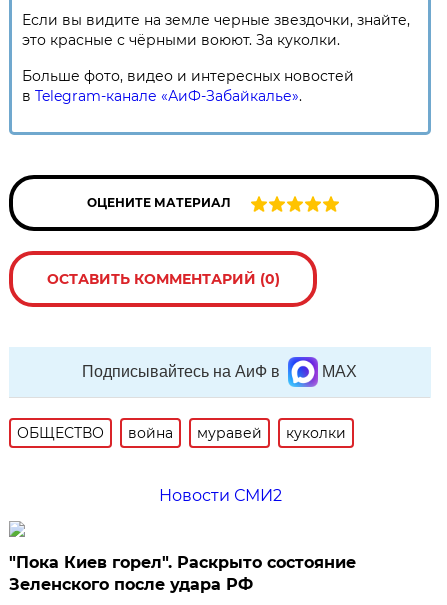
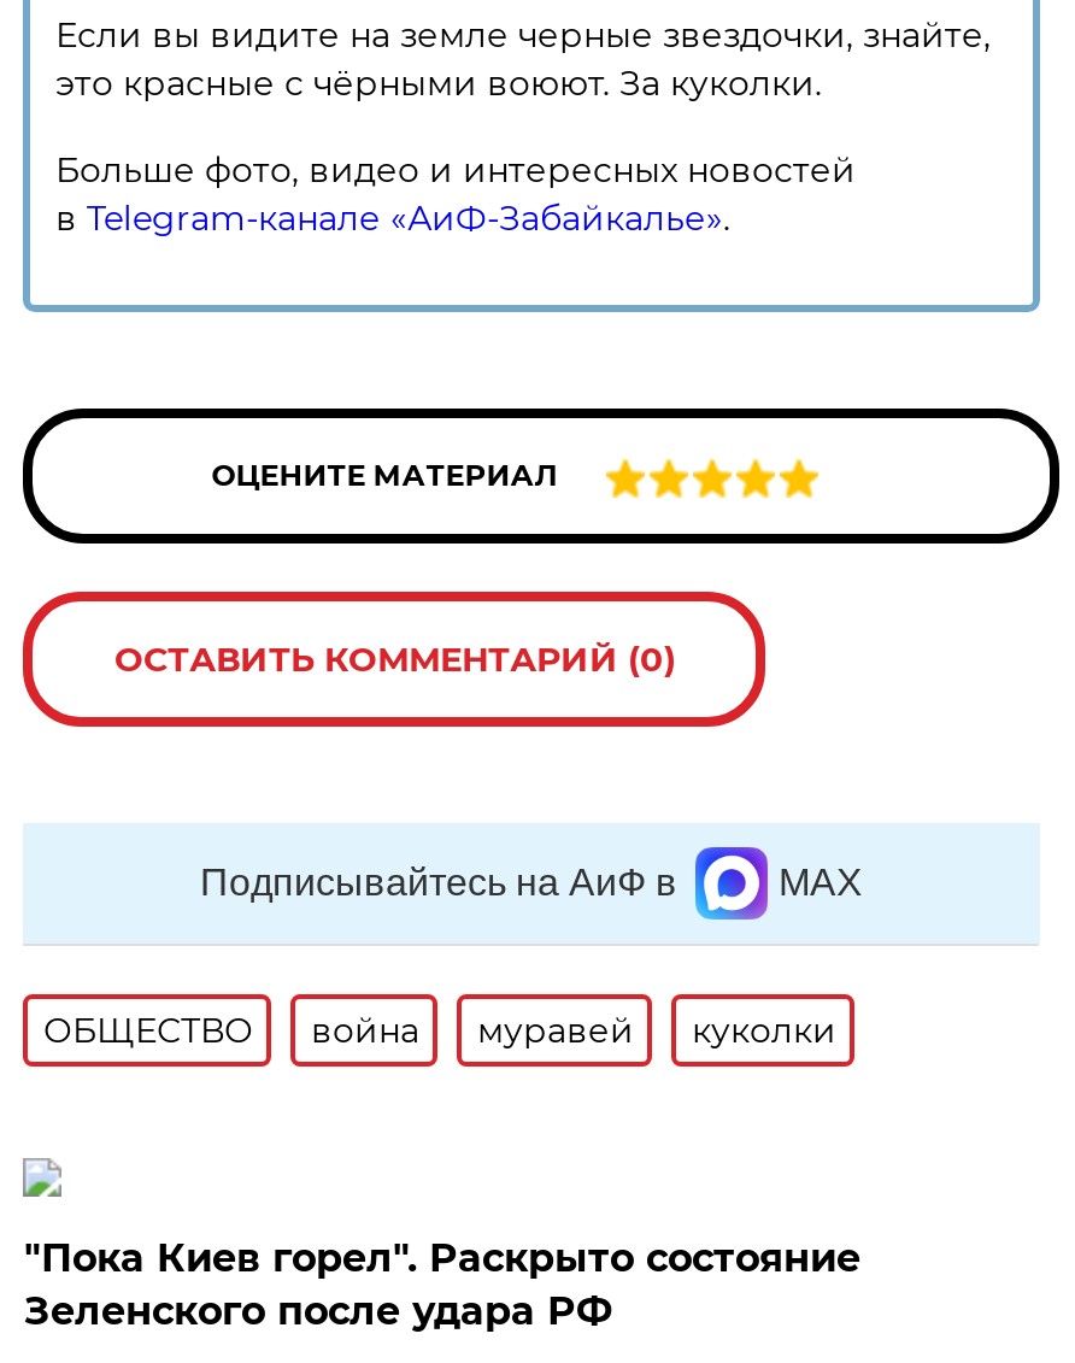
- Новости СМИ2
